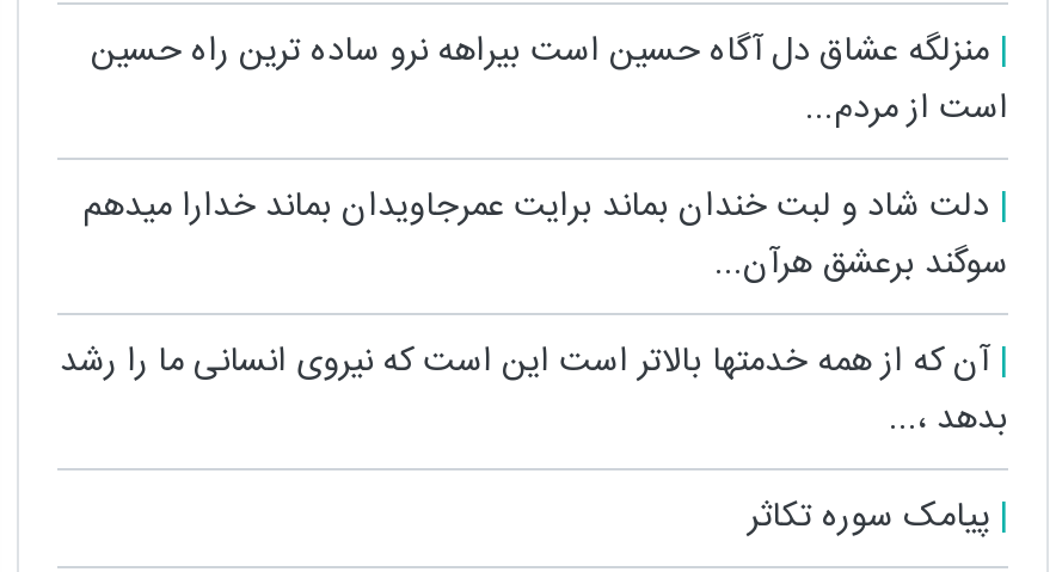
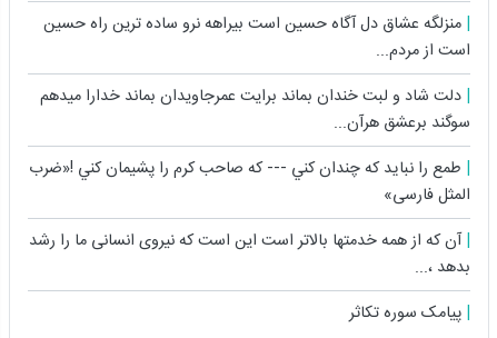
+ طمع را نبايد كه چندان كني --- كه صاحب كرم را پشيمان كني !«ضرب
+ المثل فارسی»
